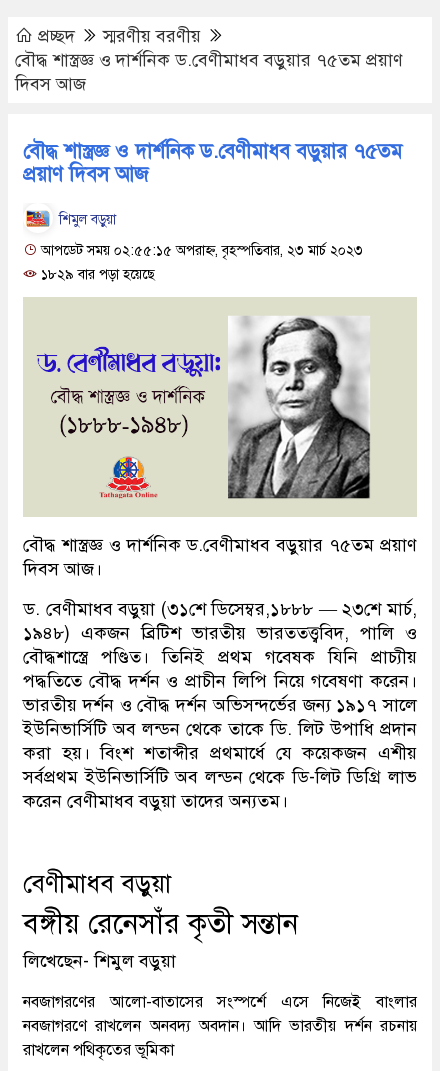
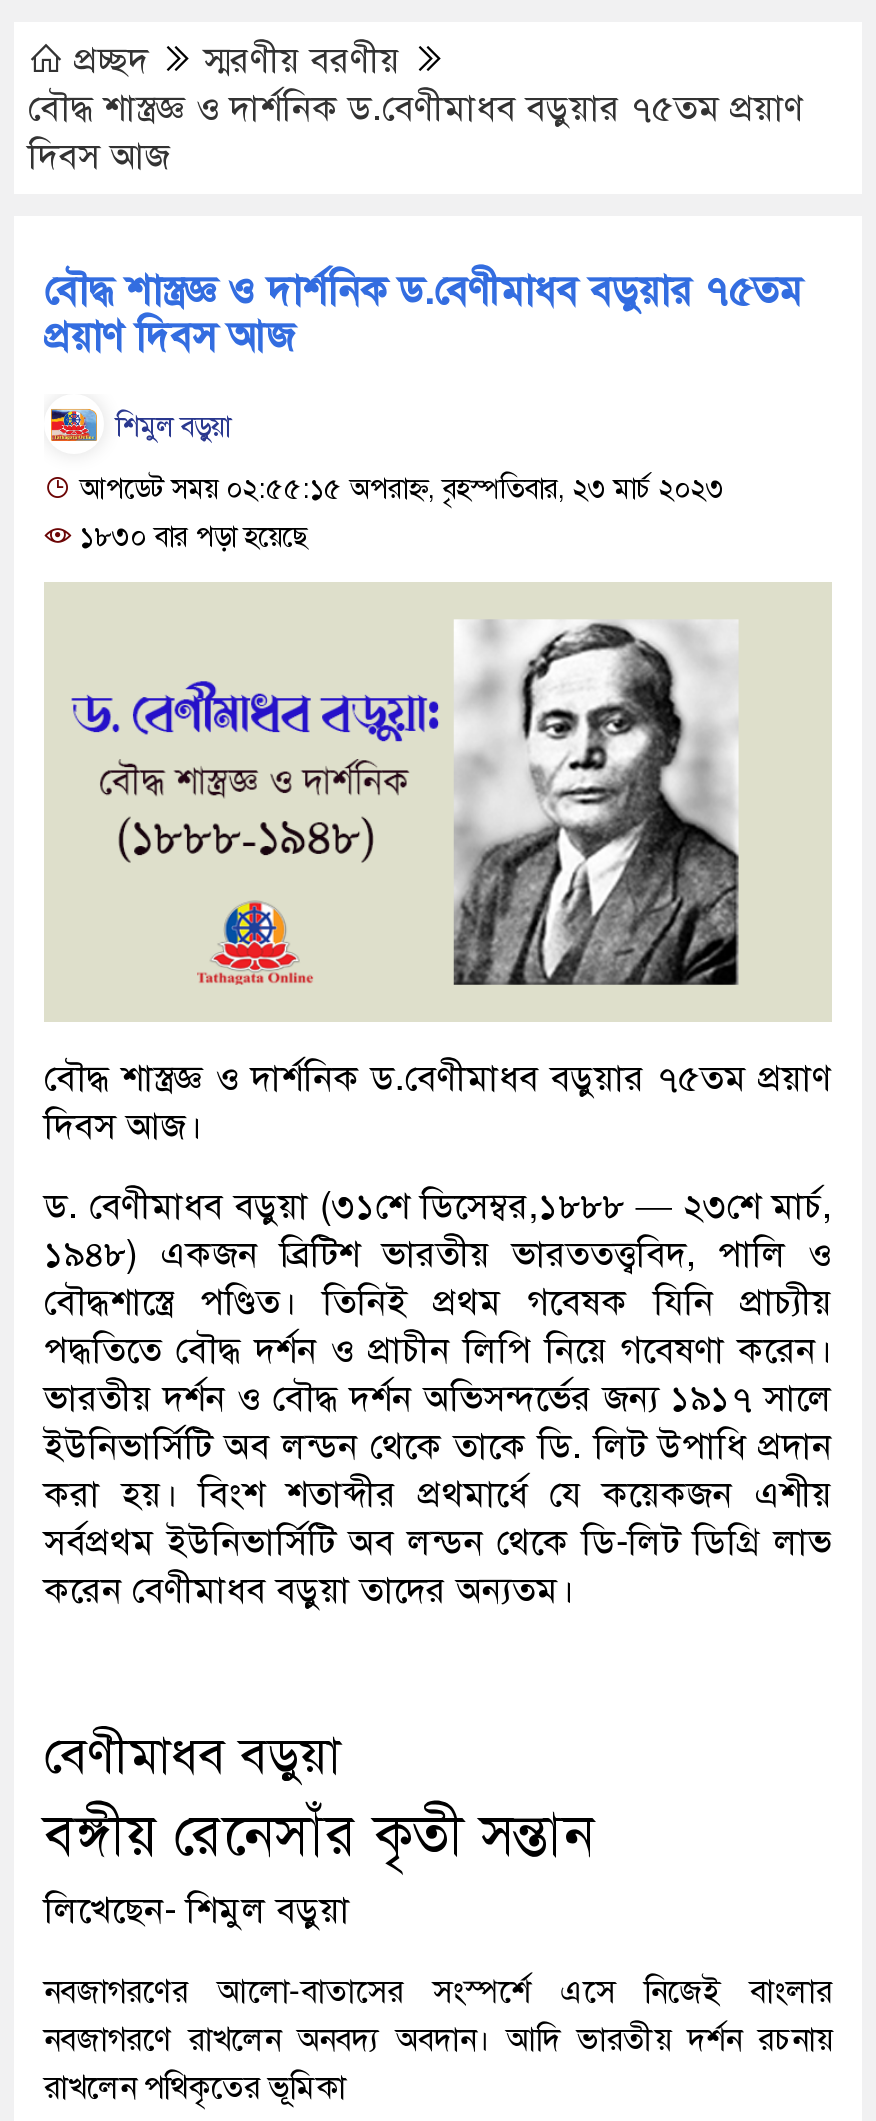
- ১৮২৯ বার পড়া হয়েছে
+ ১৮৩০ বার পড়া হয়েছে
